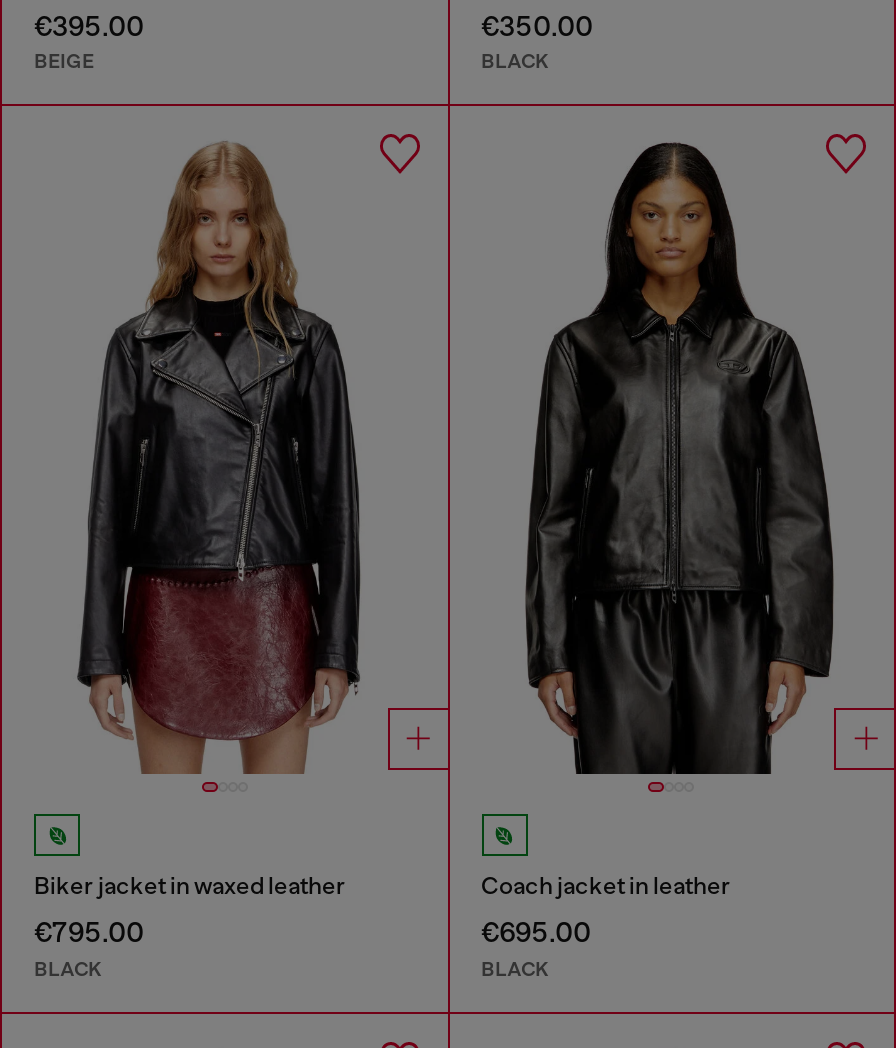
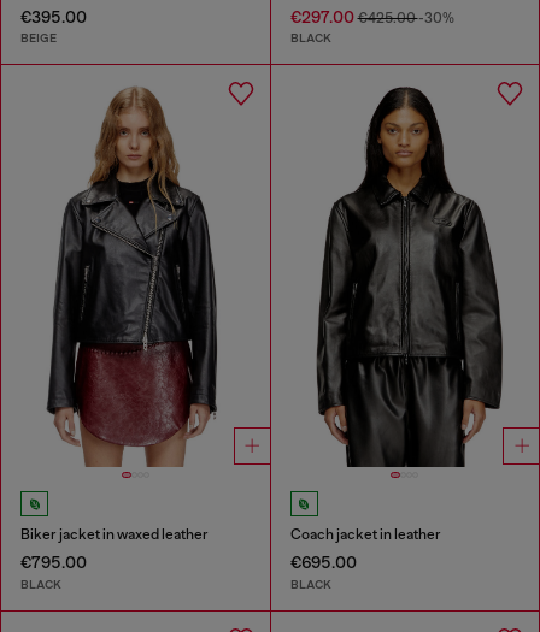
- €350.00
+ €297.00 €425.00-30%
